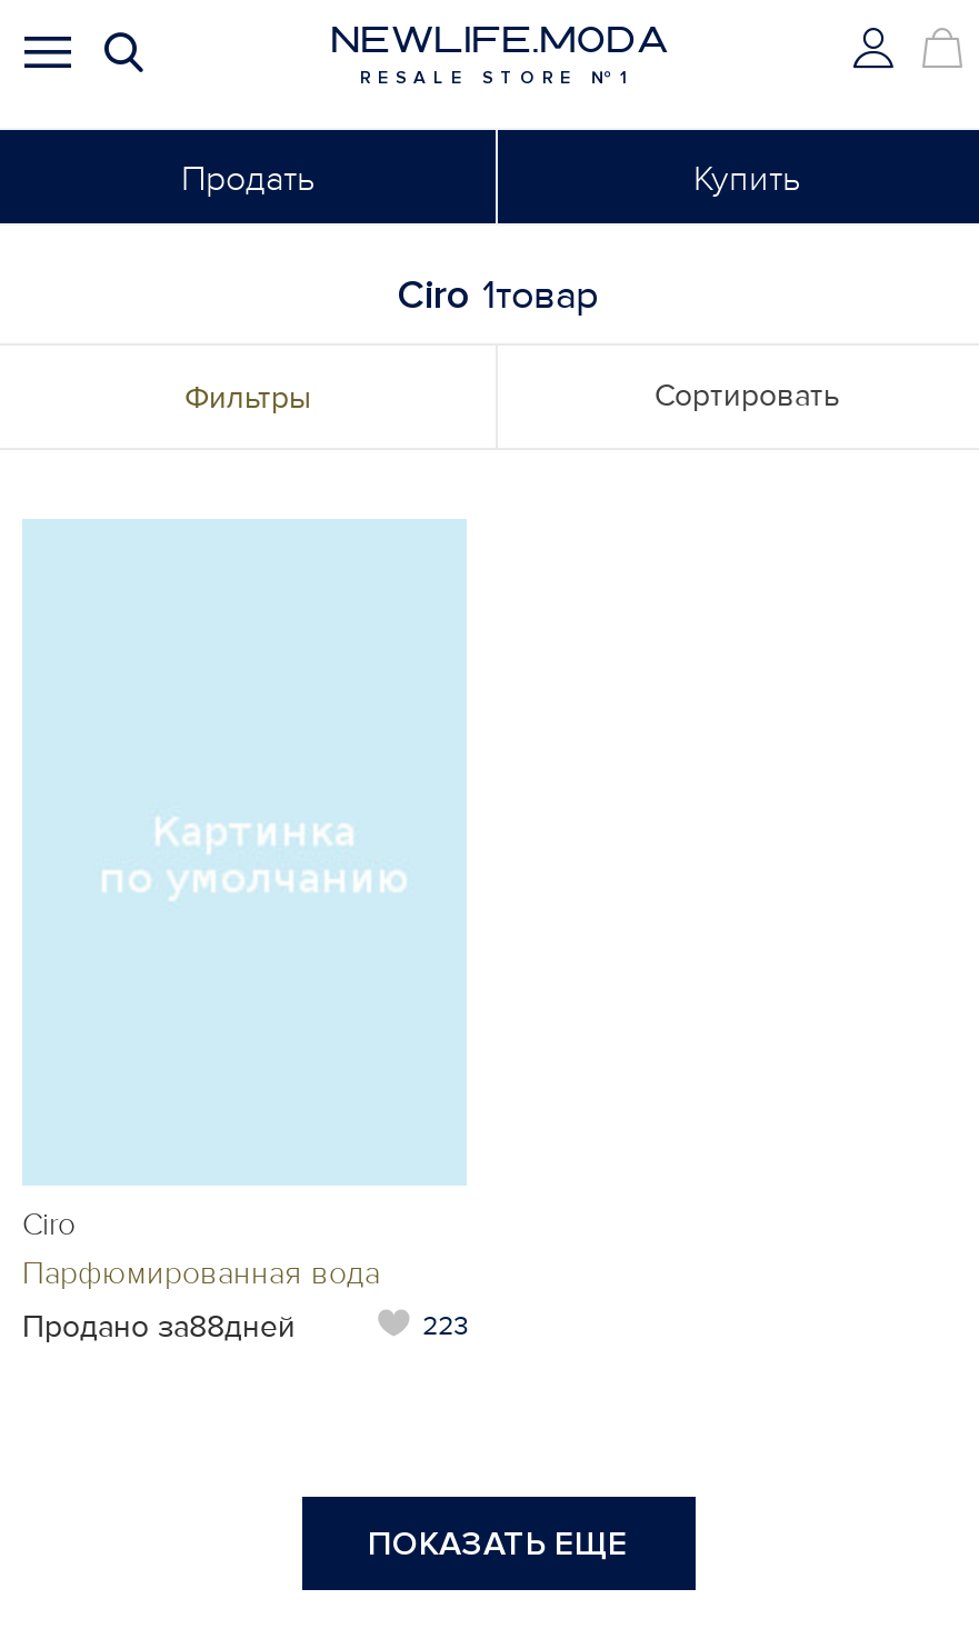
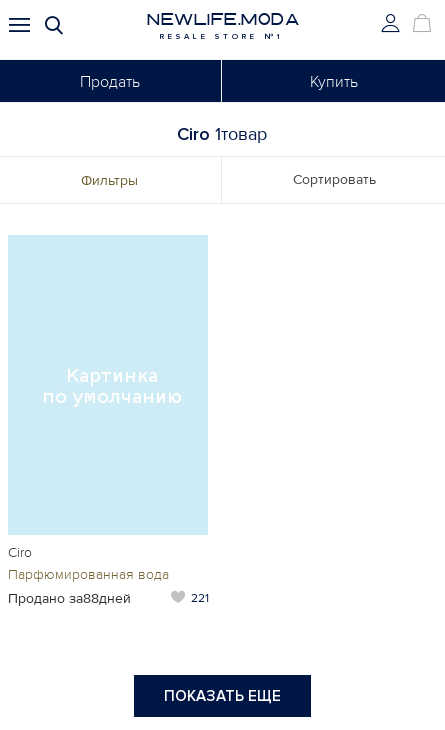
- 223
+ 221
